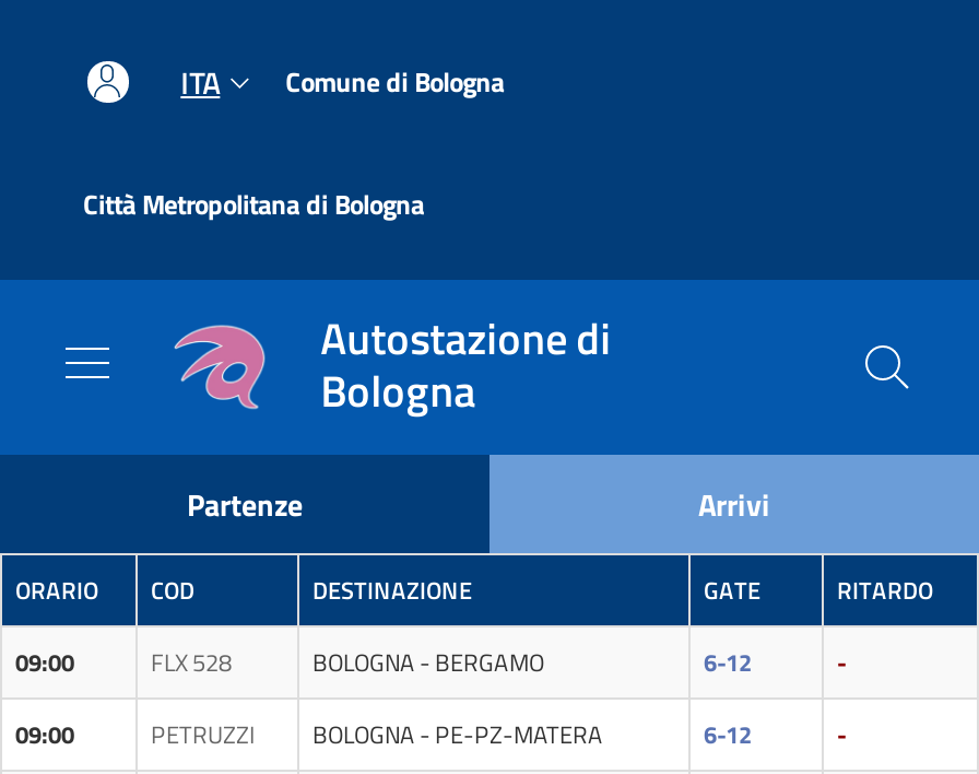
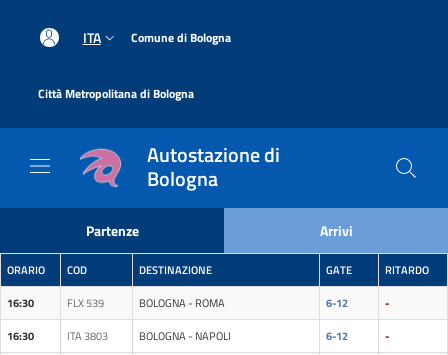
- 09:00
+ 16:30

- FLX 528
+ FLX 539

- BOLOGNA - BERGAMO
+ BOLOGNA - ROMA

- 09:00
- PETRUZZI
- BOLOGNA - PE-PZ-MATERA
+ 16:30
+ ITA 3803
+ BOLOGNA - NAPOLI
